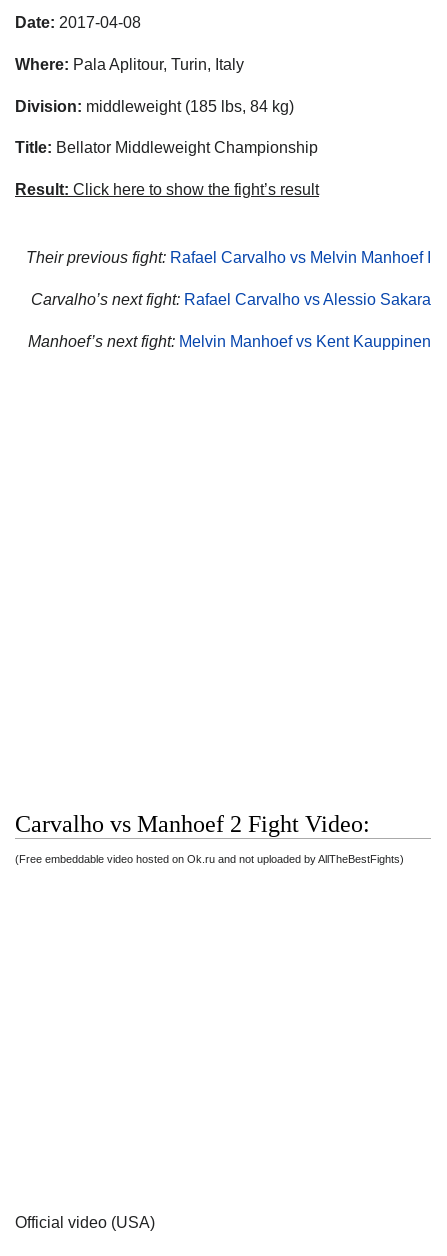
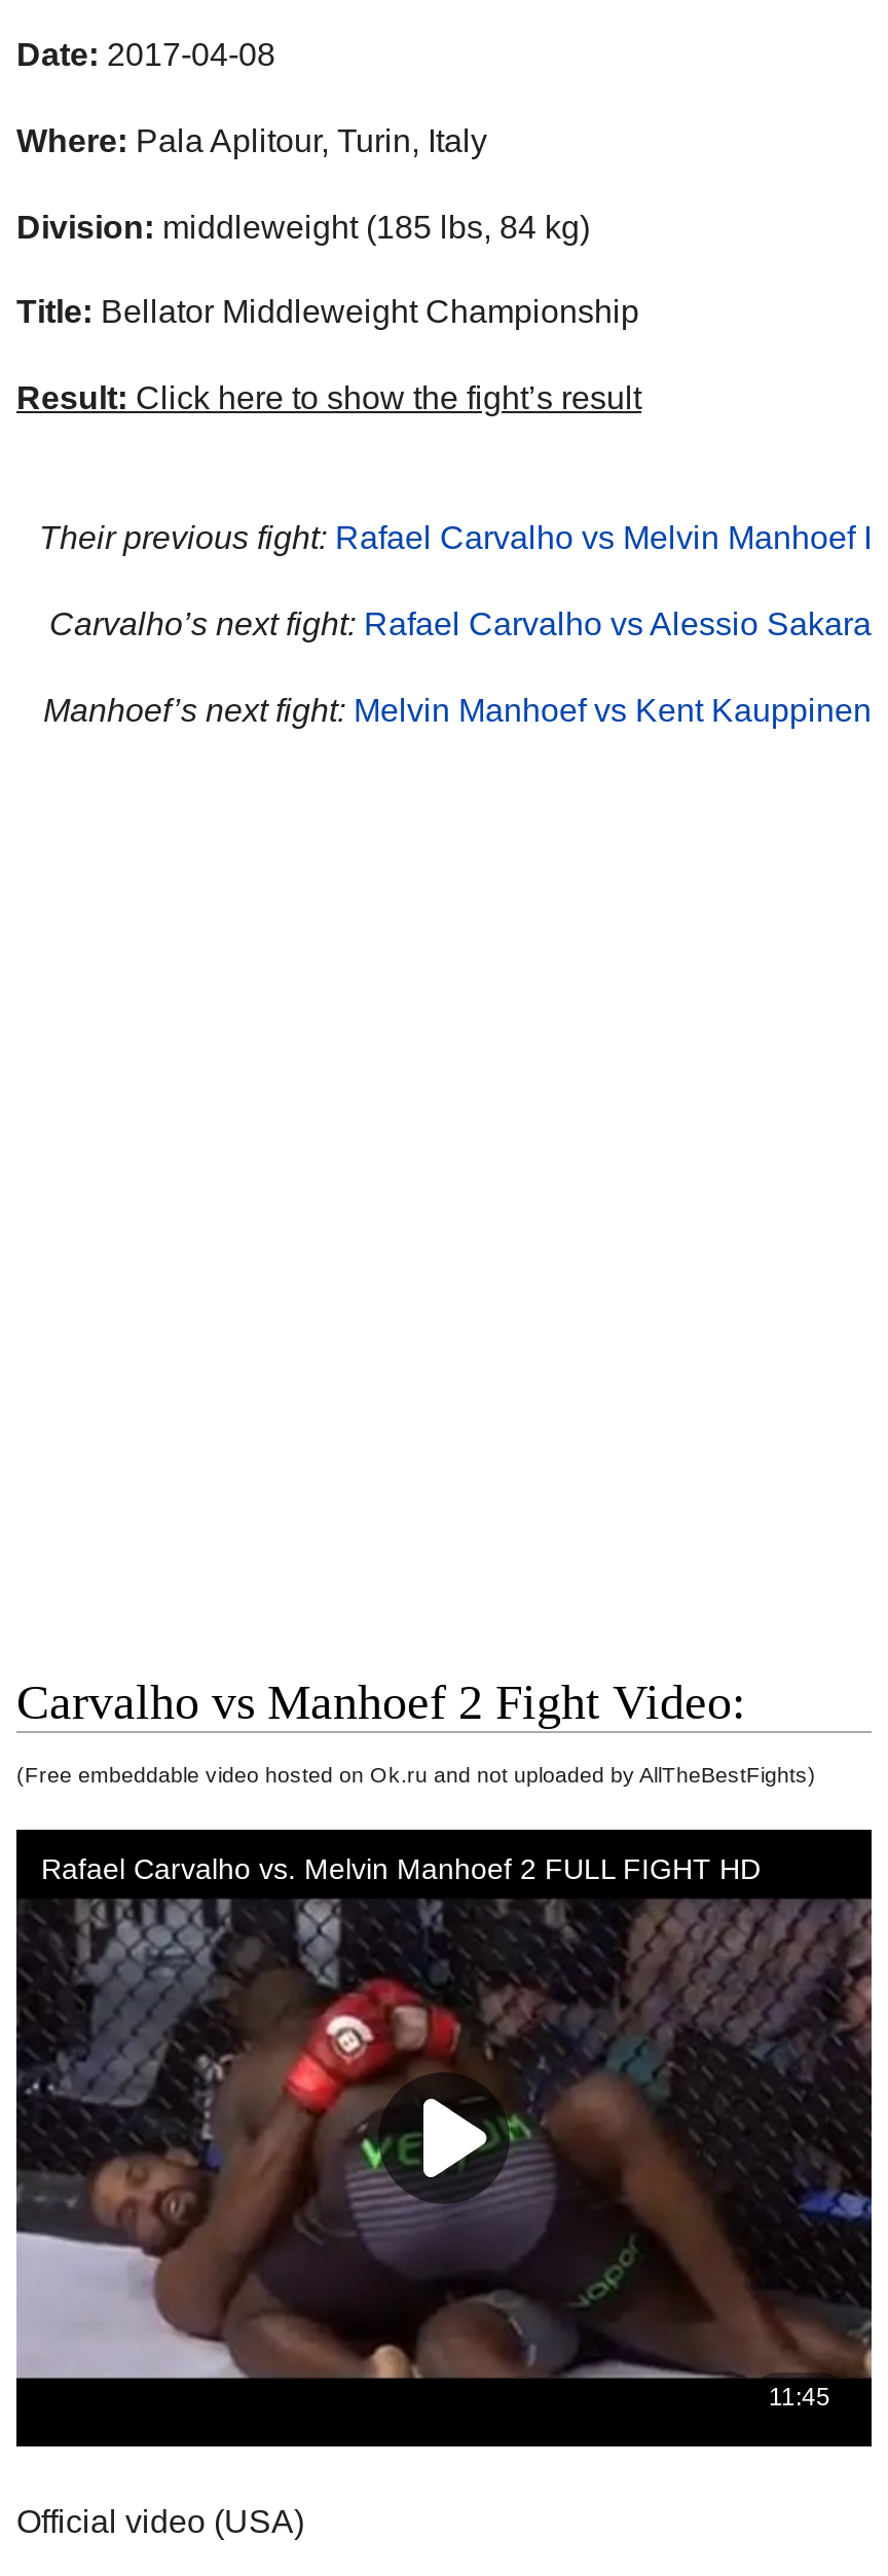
+ [image]
